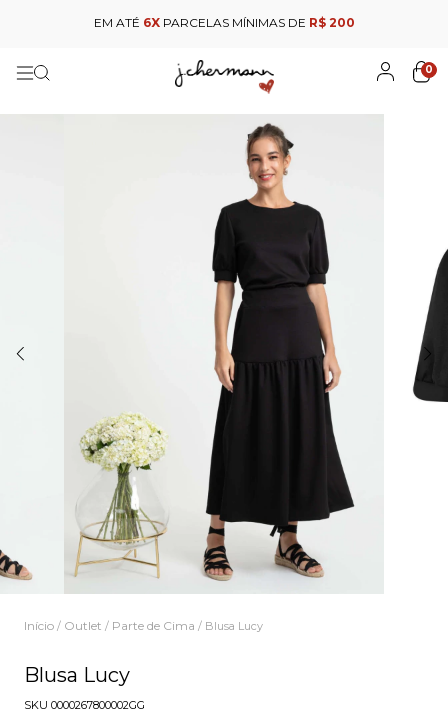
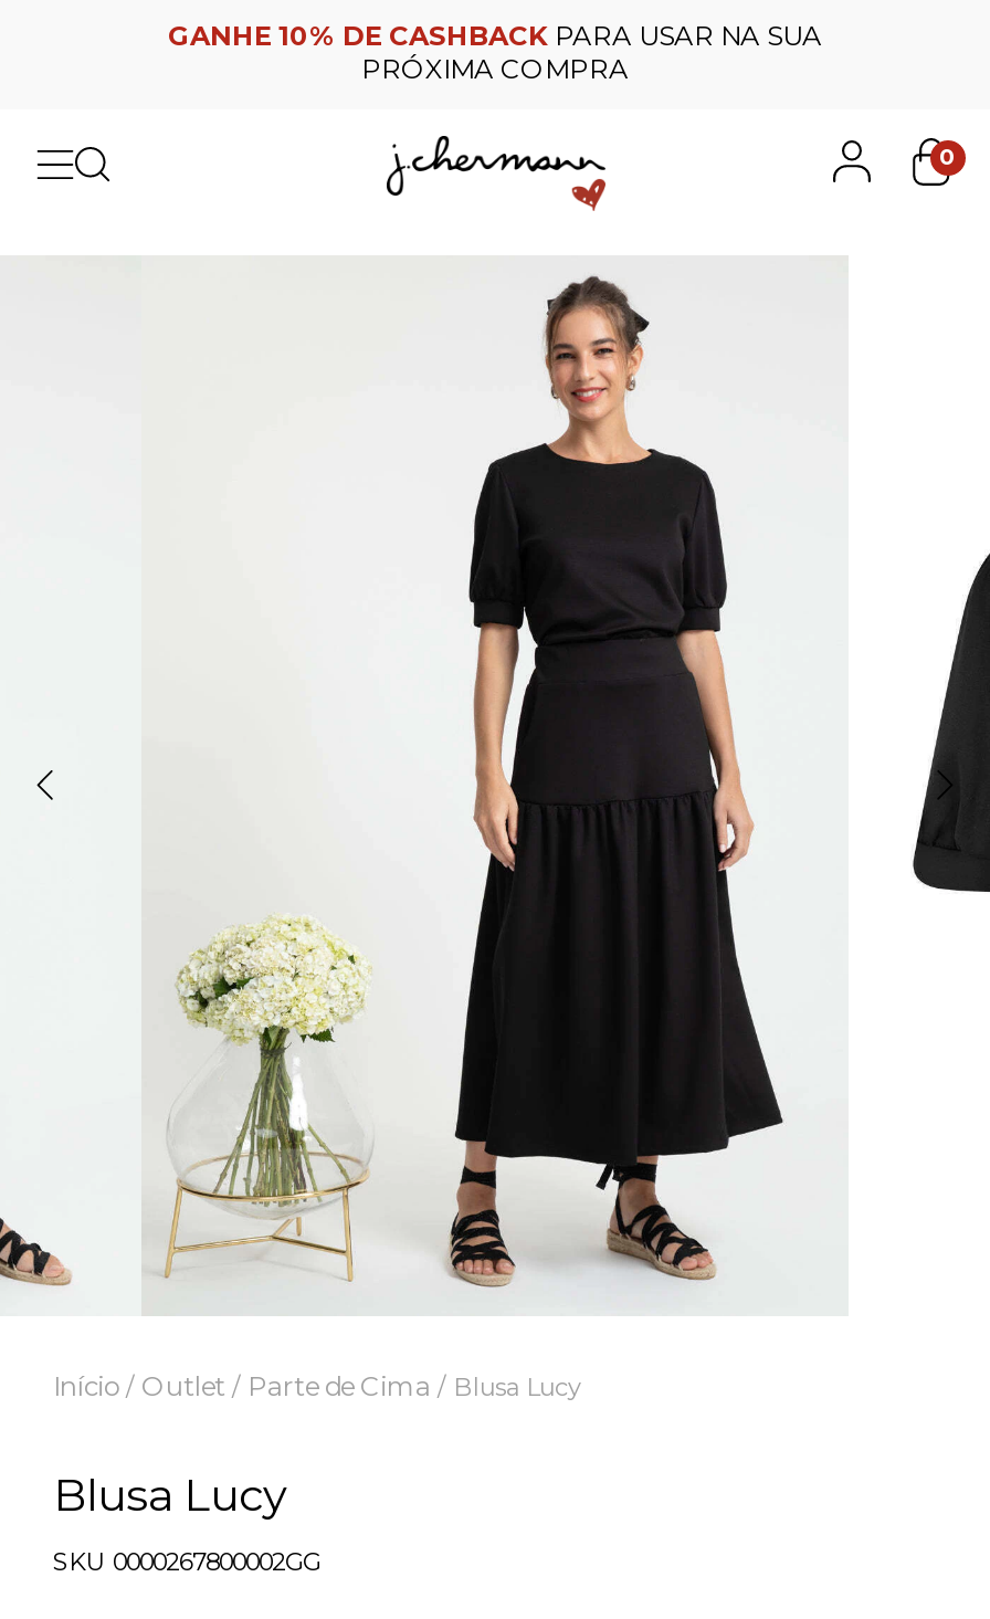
- EM ATÉ 6X PARCELAS MÍNIMAS DE R$ 200
+ GANHE 10% DE CASHBACK PARA USAR NA SUA
+ PRÓXIMA COMPRA
